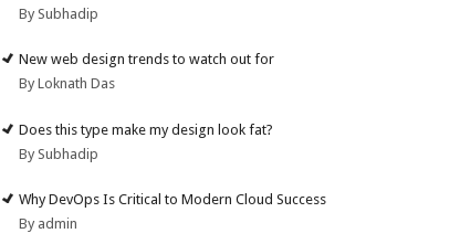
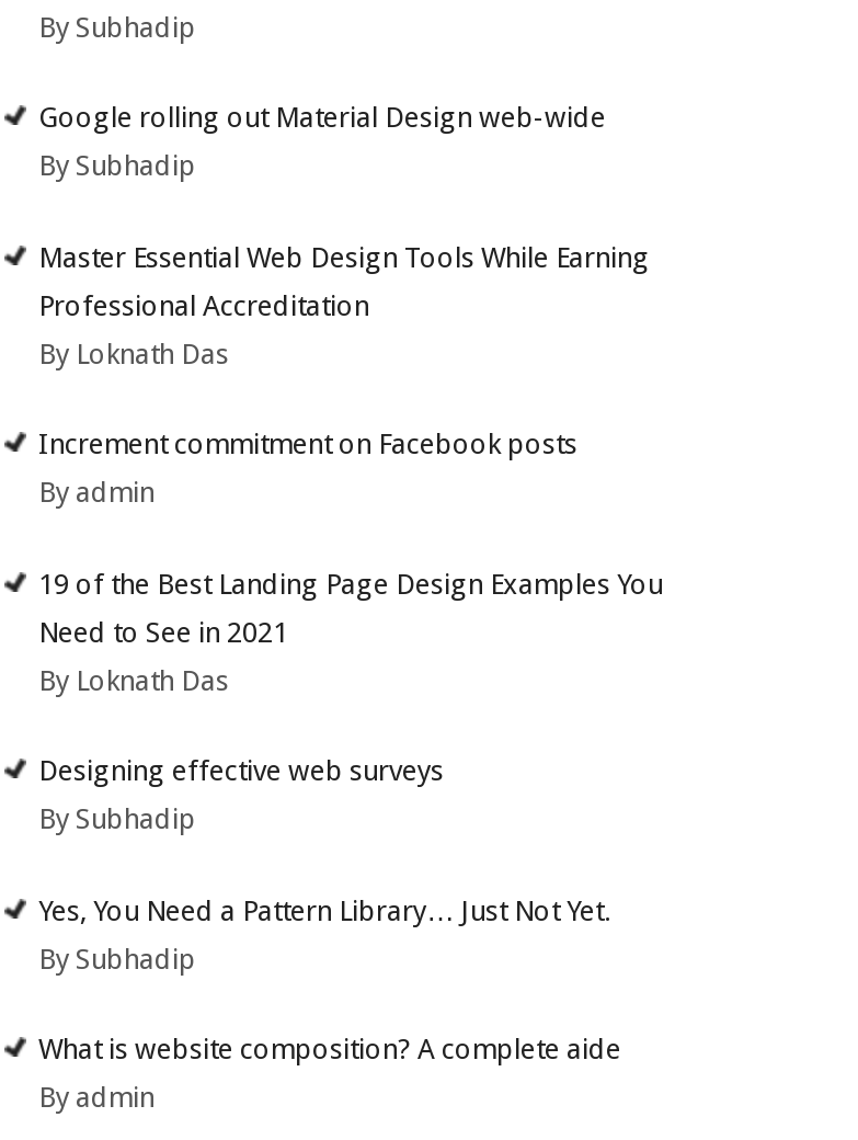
- New web design trends to watch out for
+ Google rolling out Material Design web-wide
+ By Subhadip
+ Master Essential Web Design Tools While Earning
+ Professional Accreditation

- Does this type make my design look fat?
+ Increment commitment on Facebook posts
+ By admin
+ 19 of the Best Landing Page Design Examples You
+ Need to See in 2021
+ By Loknath Das
+ Designing effective web surveys

- Why DevOps Is Critical to Modern Cloud Success
+ Yes, You Need a Pattern Library… Just Not Yet.
+ By Subhadip
+ What is website composition? A complete aide
